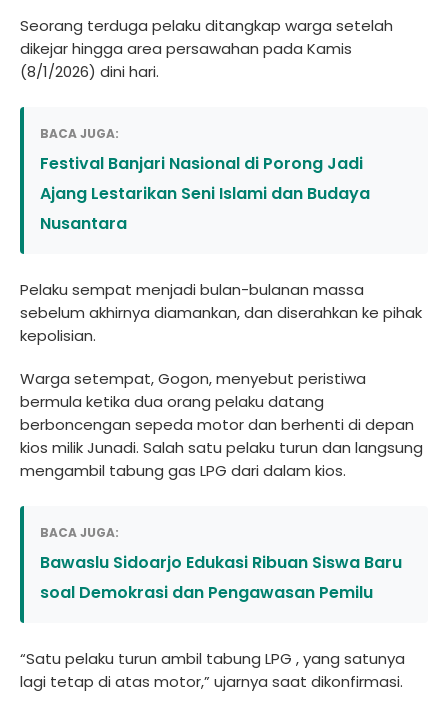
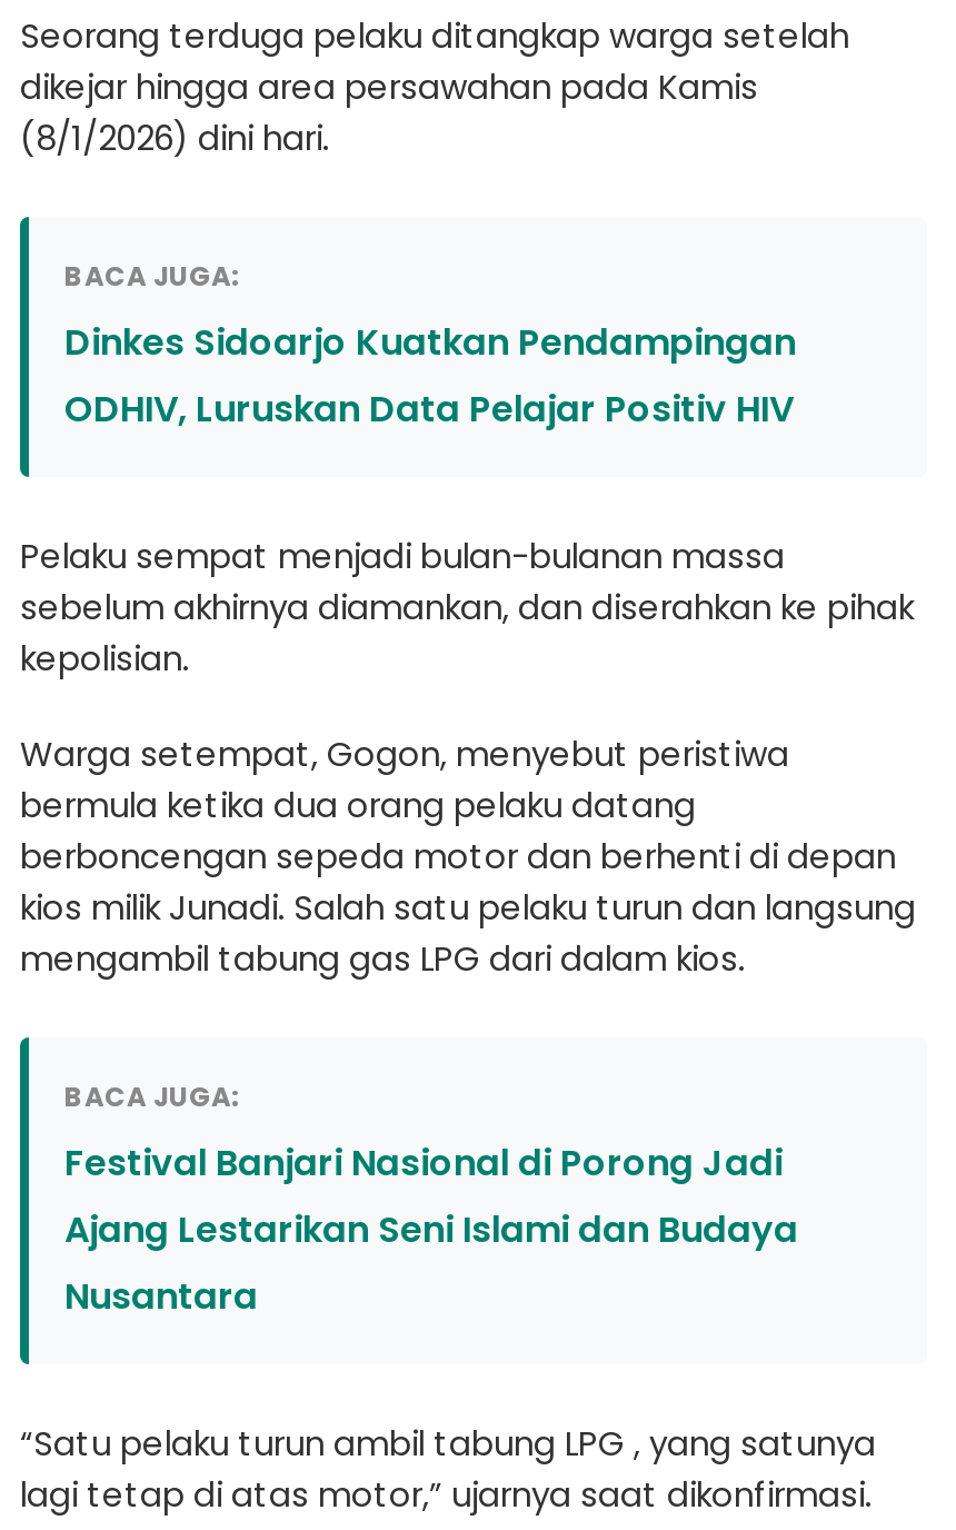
+ Dinkes Sidoarjo Kuatkan Pendampingan
+ ODHIV, Luruskan Data Pelajar Positiv HIV

moved down: Festival Banjari Nasional di Porong Jadi | Ajang Lestarikan Seni Islami dan Budaya | Nusantara

moved up: Pelaku sempat menjadi bulan-bulanan massa | sebelum akhirnya diamankan, dan diserahkan ke pihak | kepolisian. | ... | mengambil tabung gas LPG dari dalam kios. | BACA JUGA:

- Bawaslu Sidoarjo Edukasi Ribuan Siswa Baru
- soal Demokrasi dan Pengawasan Pemilu
